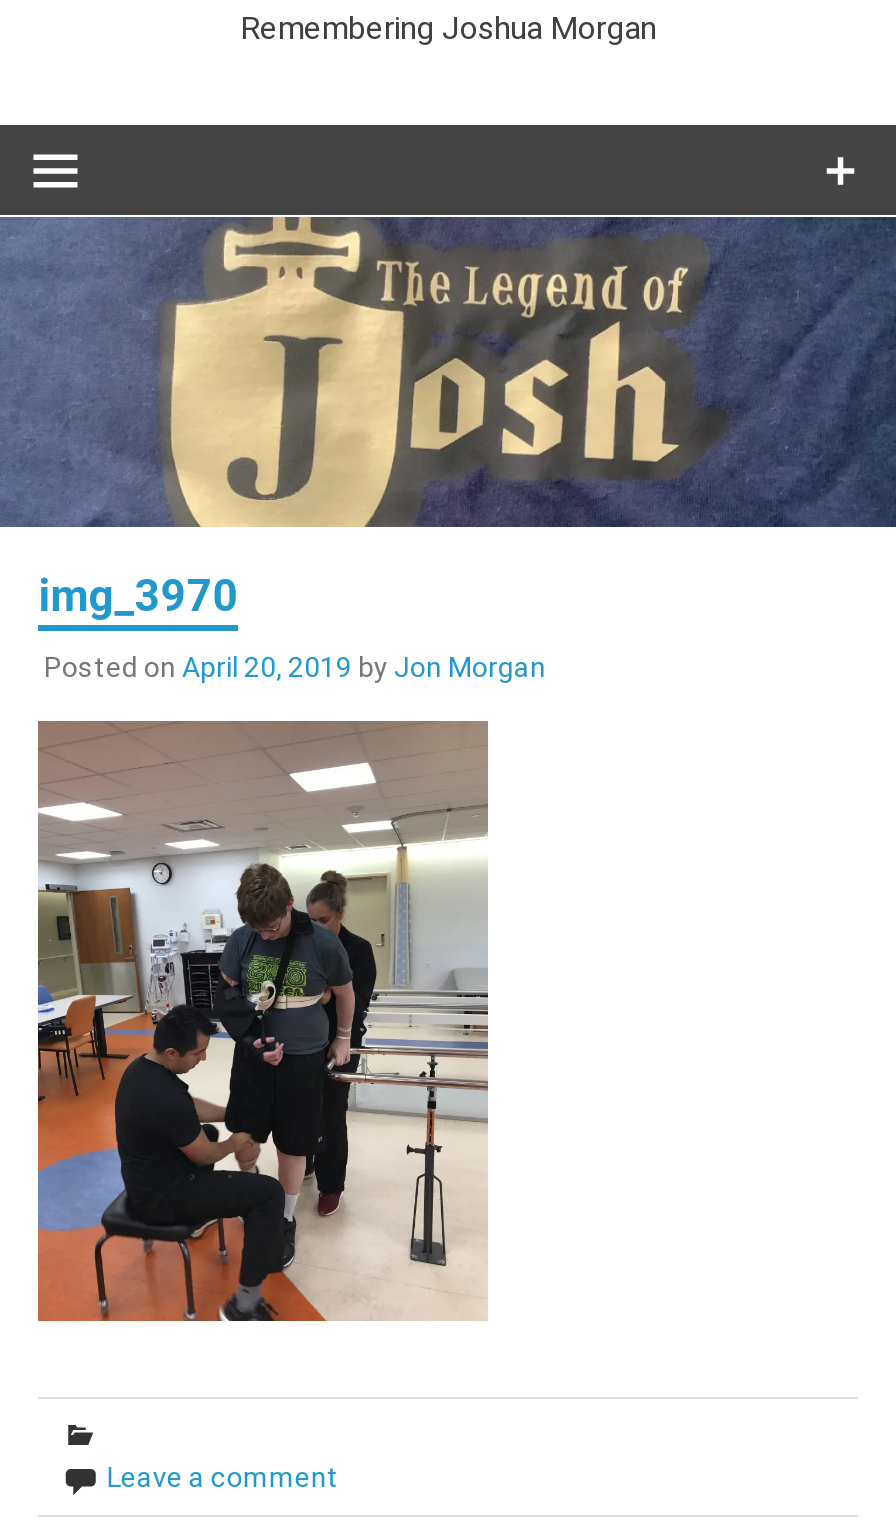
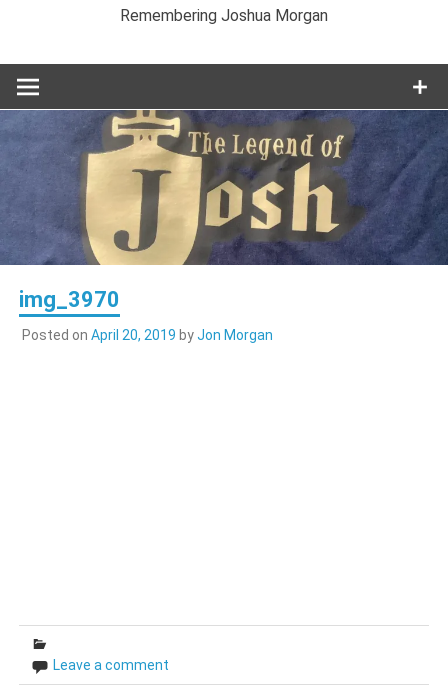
- [image]
